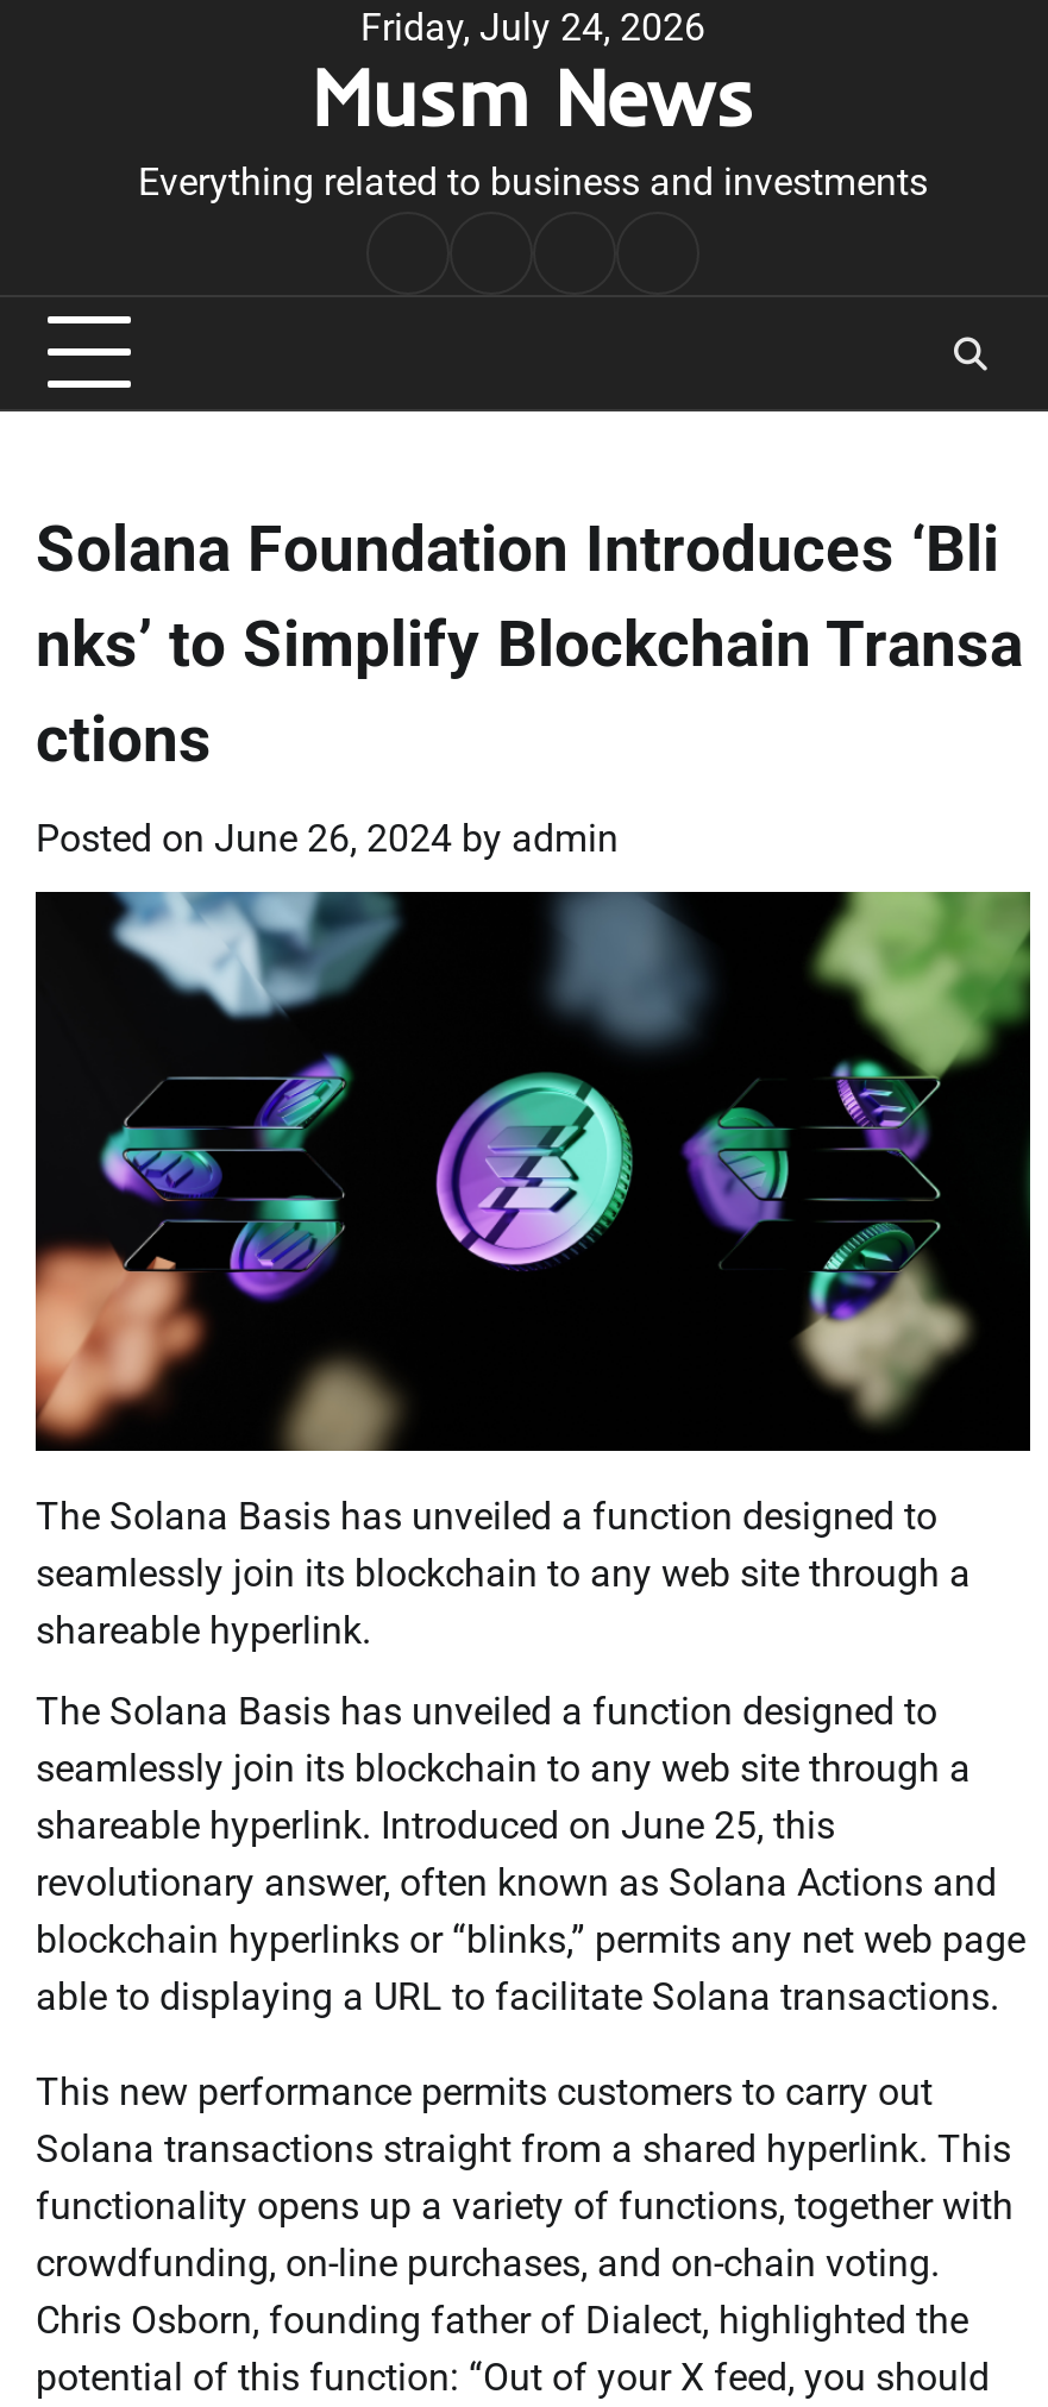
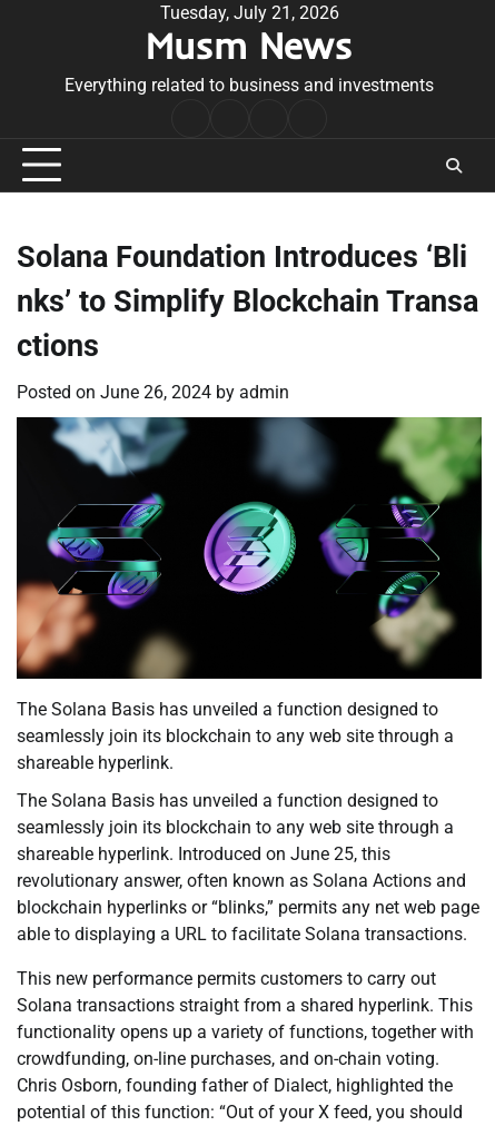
- Friday, July 24, 2026
+ Tuesday, July 21, 2026
